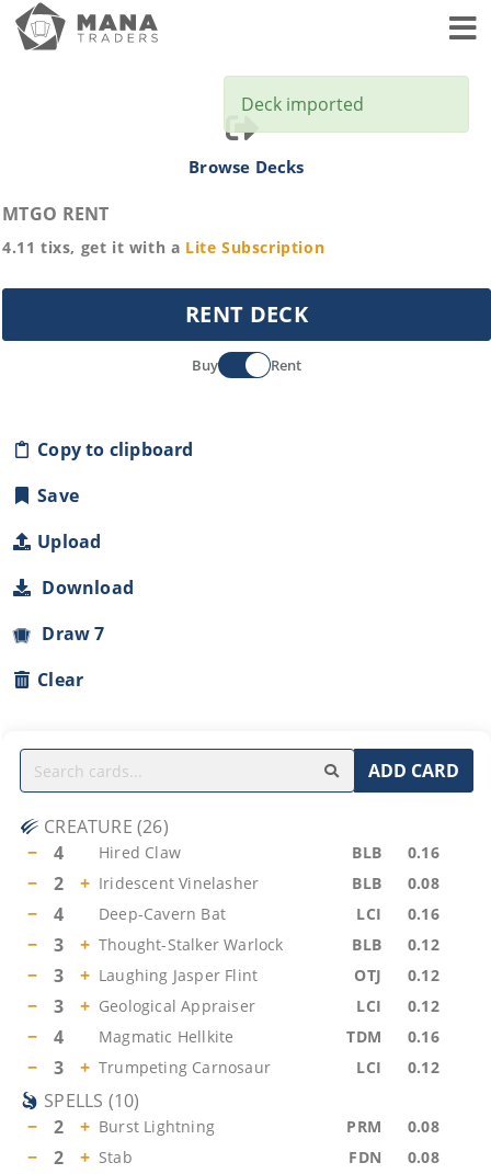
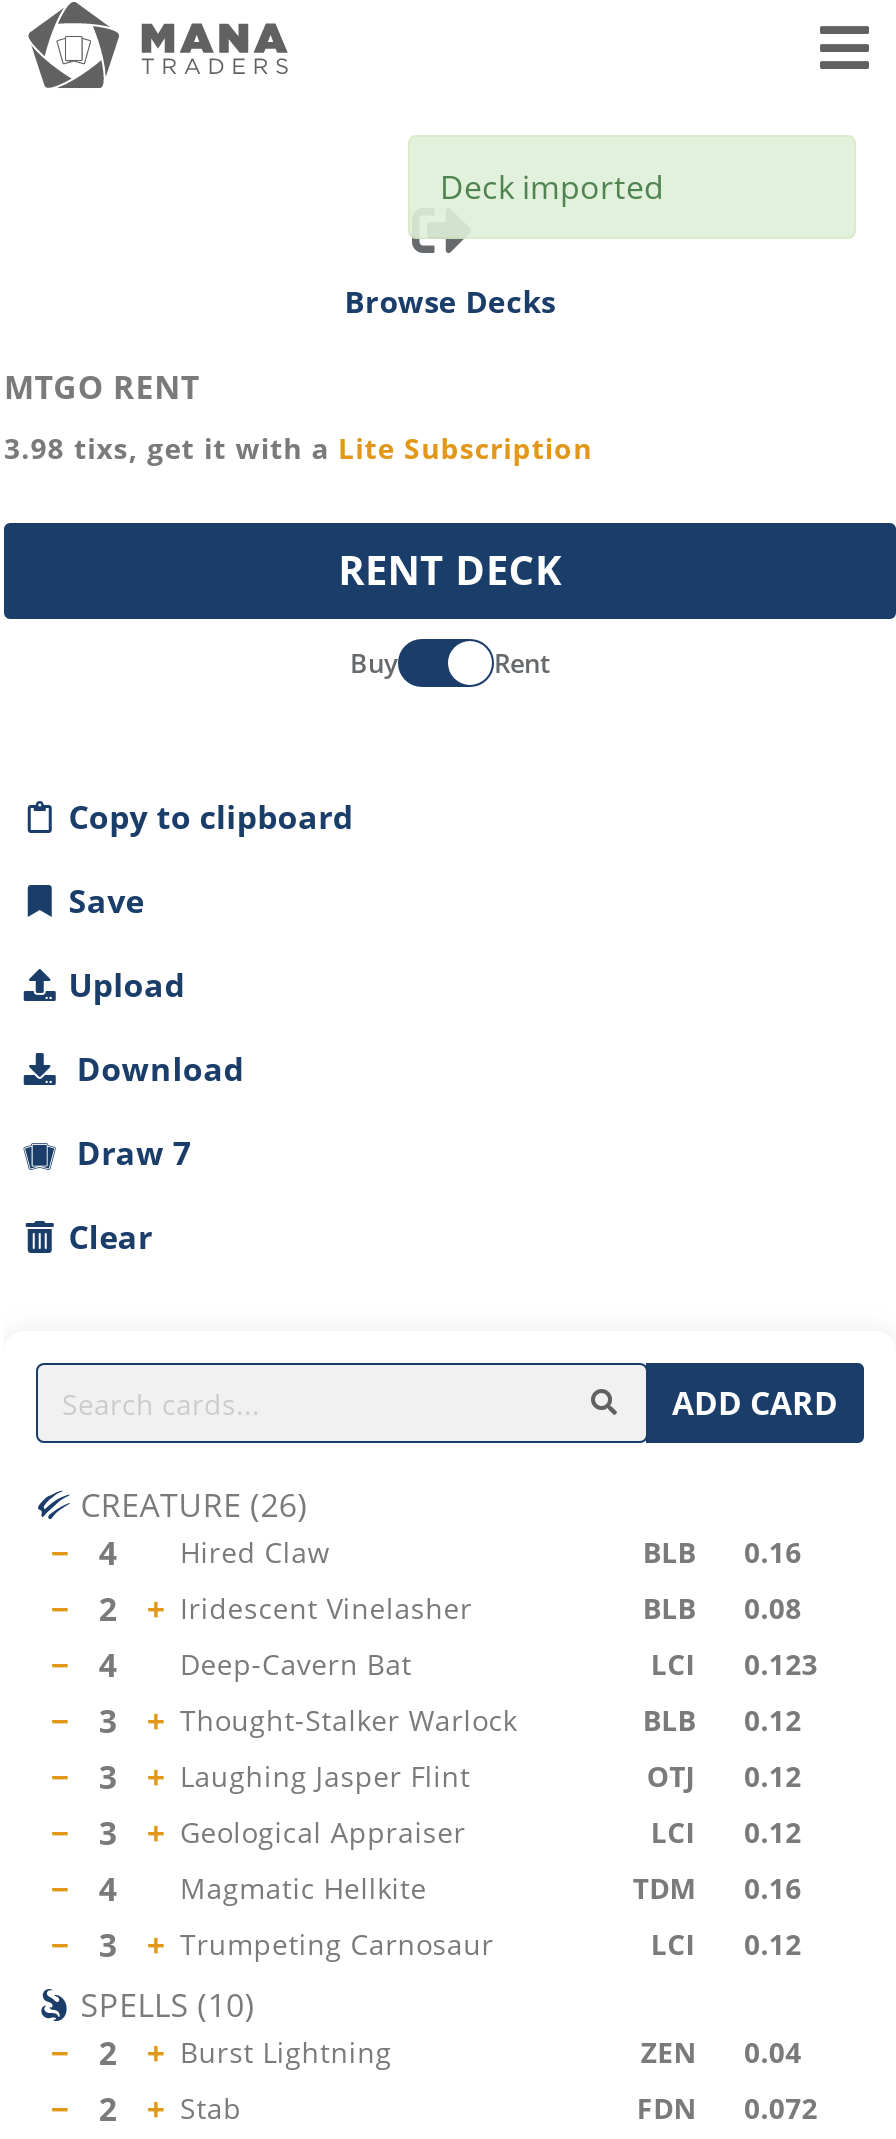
- 4.11 tixs, get it with a Lite Subscription
+ 3.98 tixs, get it with a Lite Subscription

- LCI 0.16
+ LCI 0.123

- PRM
- 0.08
+ ZEN
+ 0.04

- FDN 0.08
+ FDN 0.072
